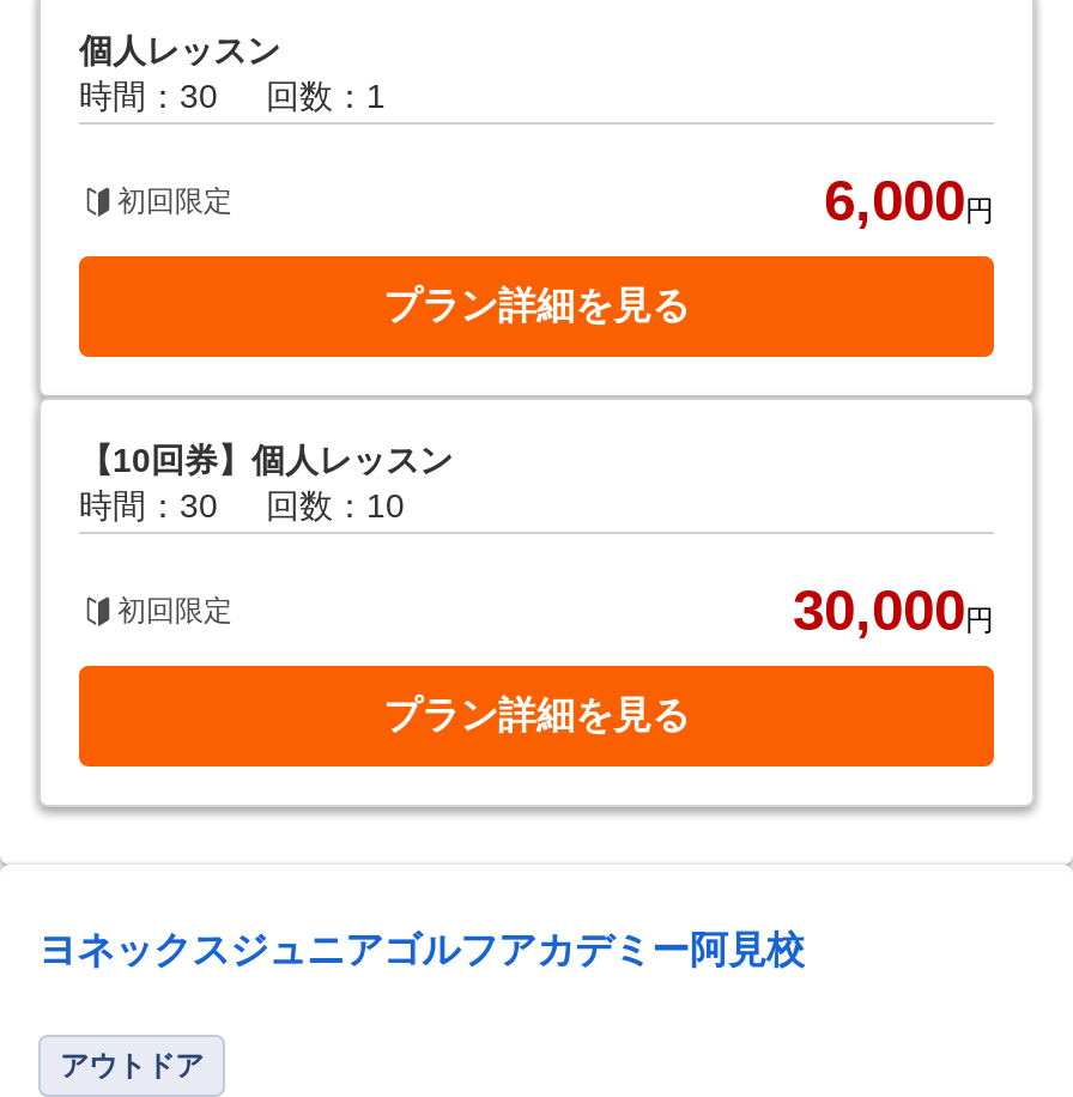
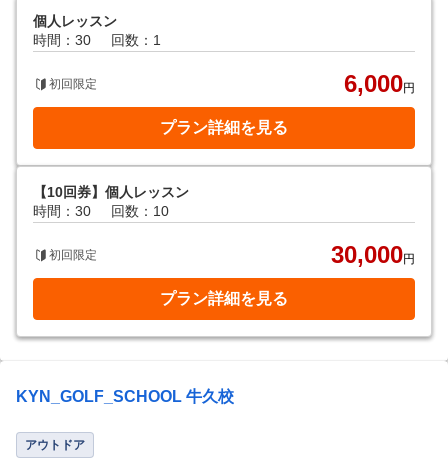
- ヨネックスジュニアゴルフアカデミー阿見校
+ KYN_GOLF_SCHOOL 牛久校
